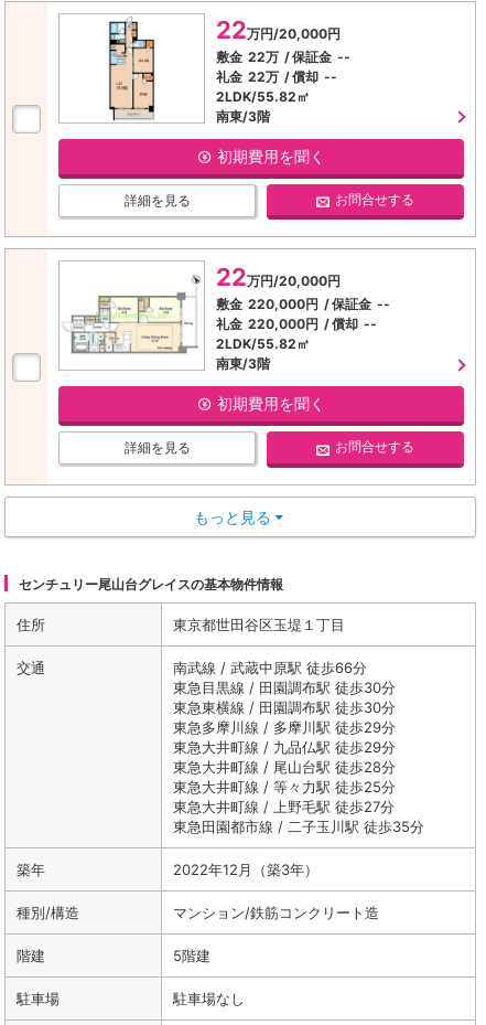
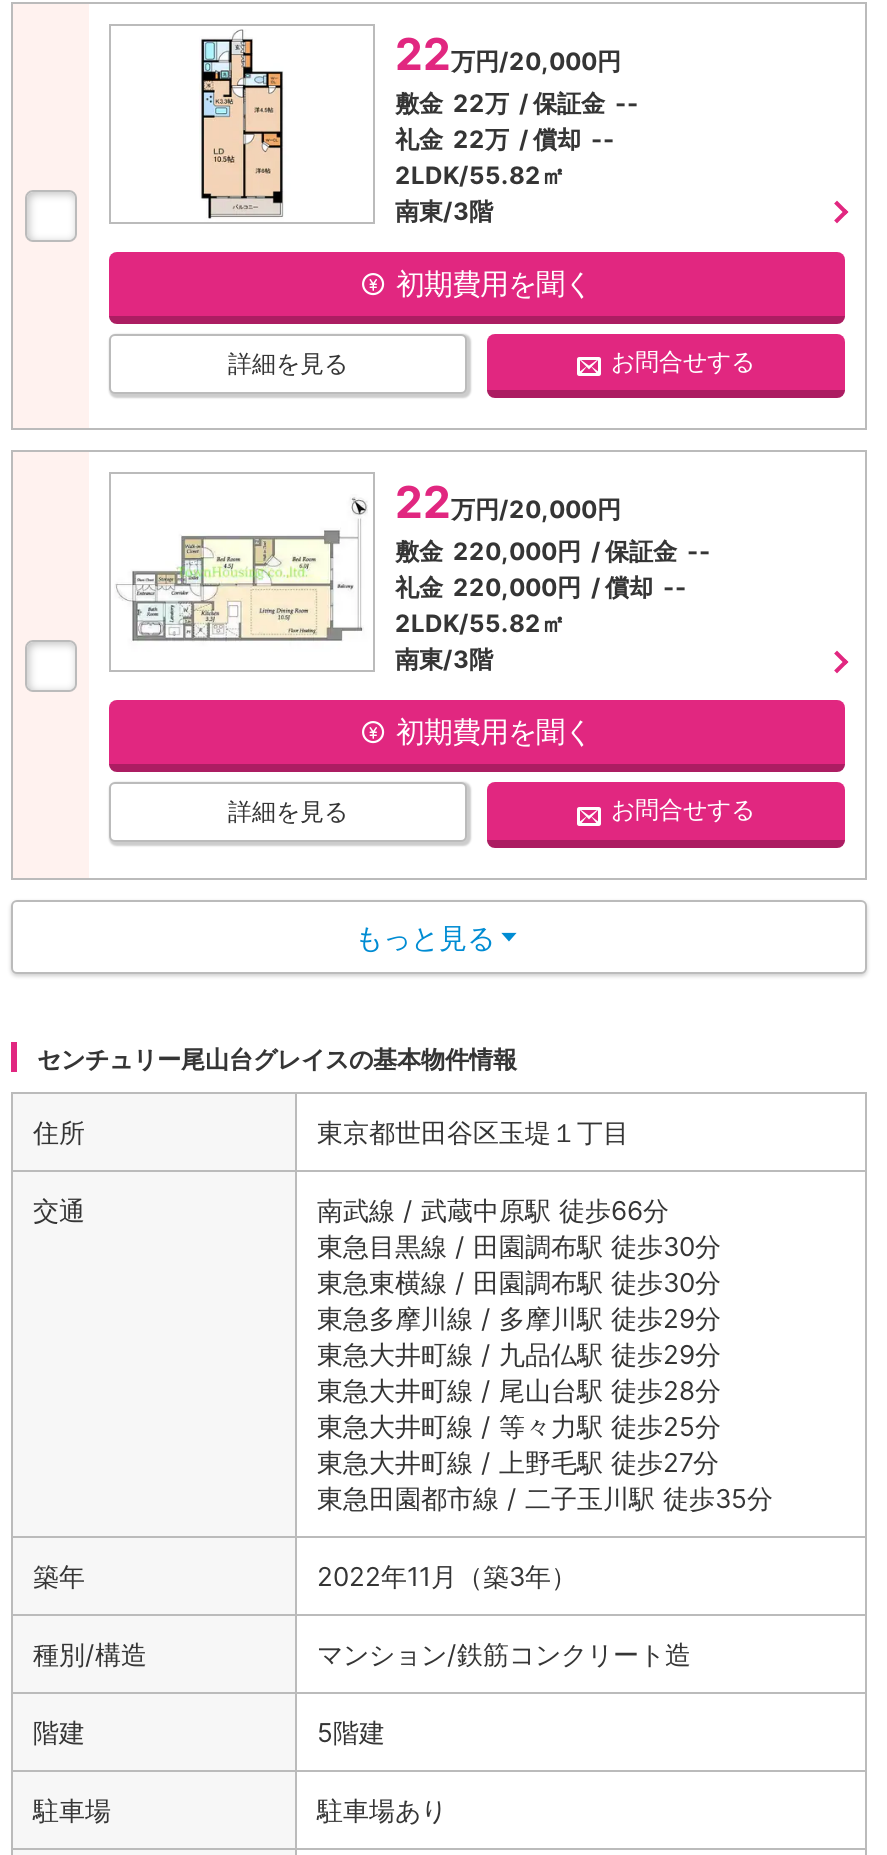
- 2022年12月（築3年）
+ 2022年11月（築3年）

- 駐車場なし
+ 駐車場あり
